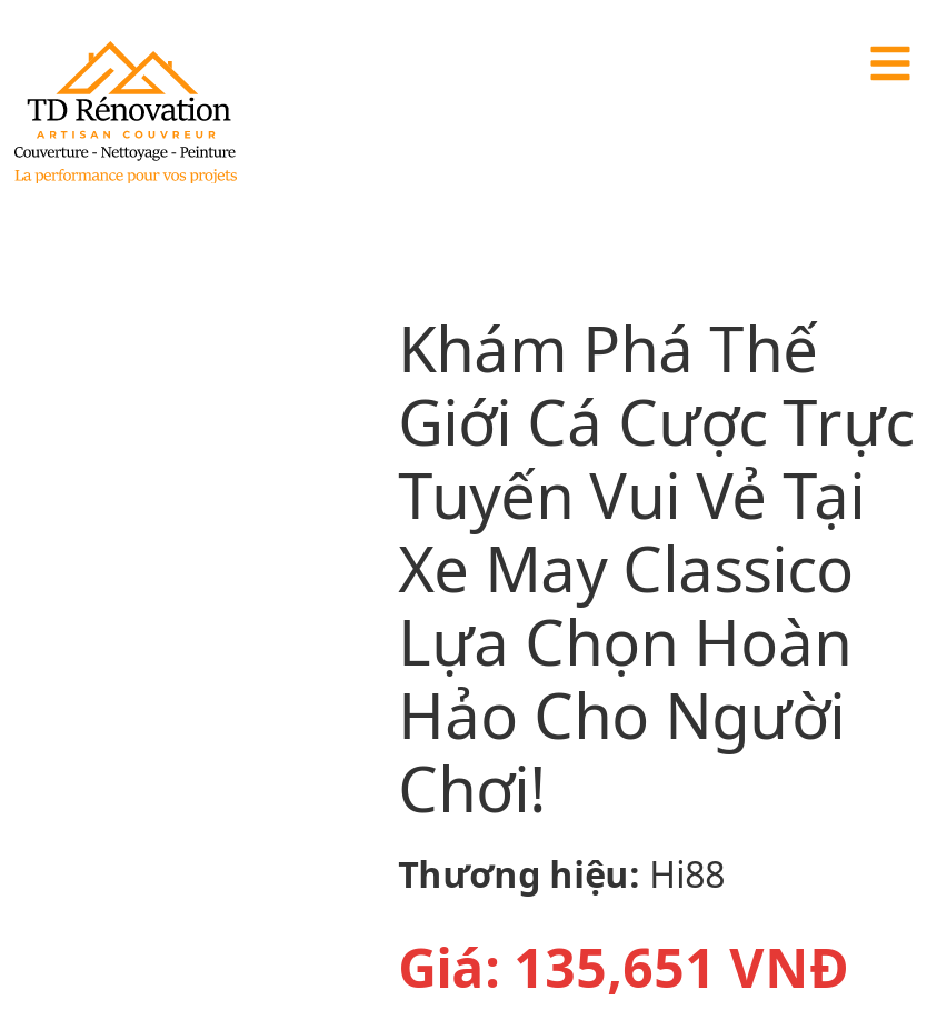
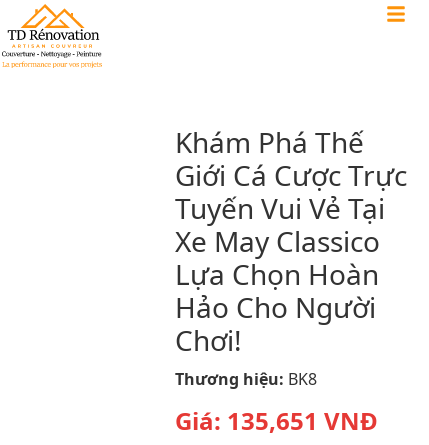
- Thương hiệu: Hi88
+ Thương hiệu: BK8
